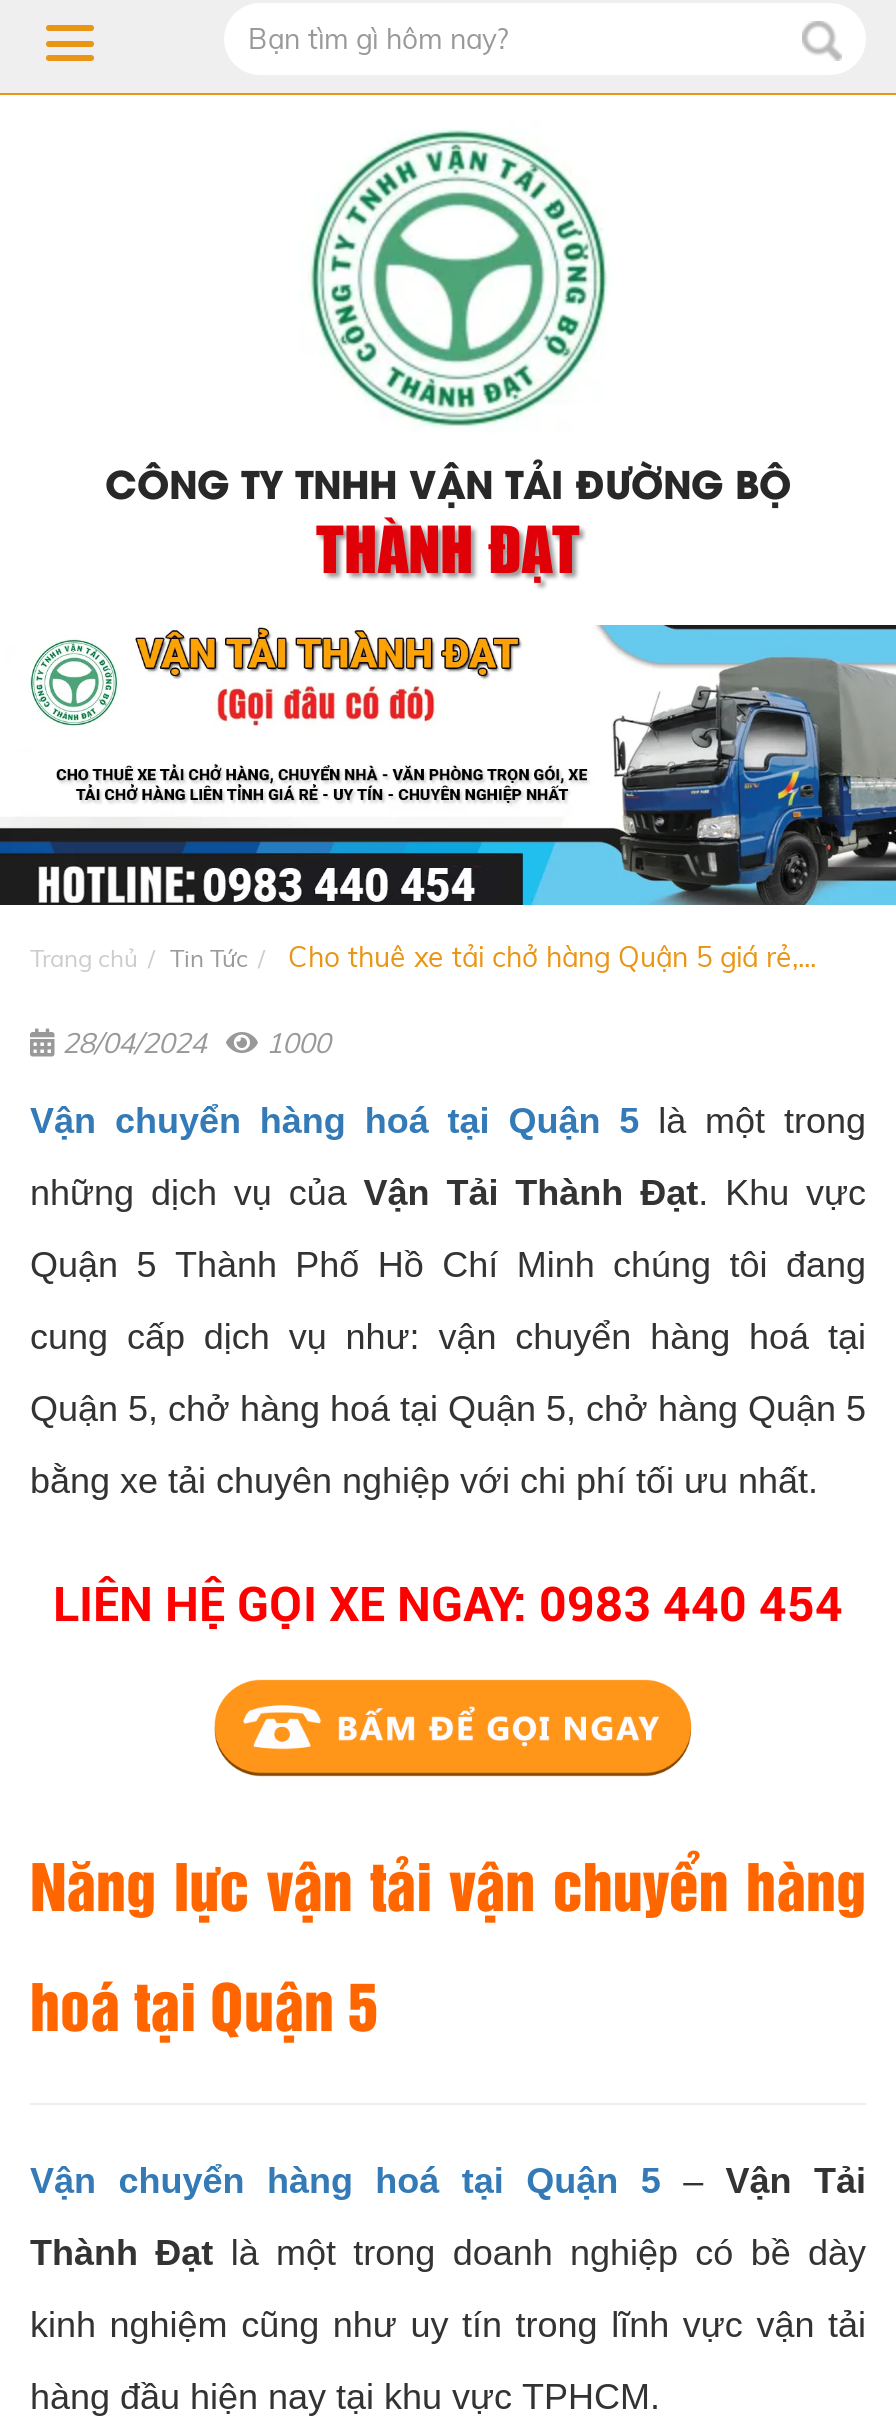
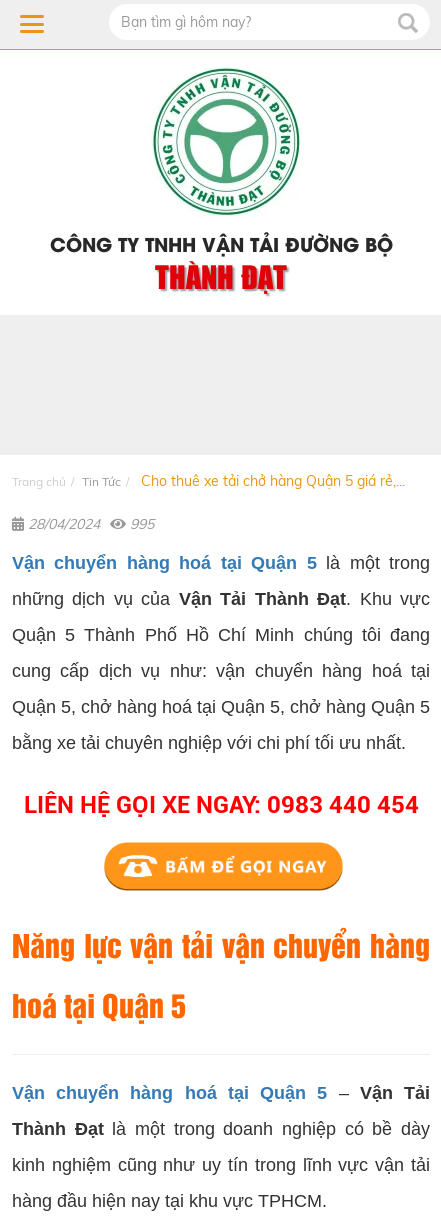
- [image]

- 28/04/2024 1000
+ 28/04/2024 995
